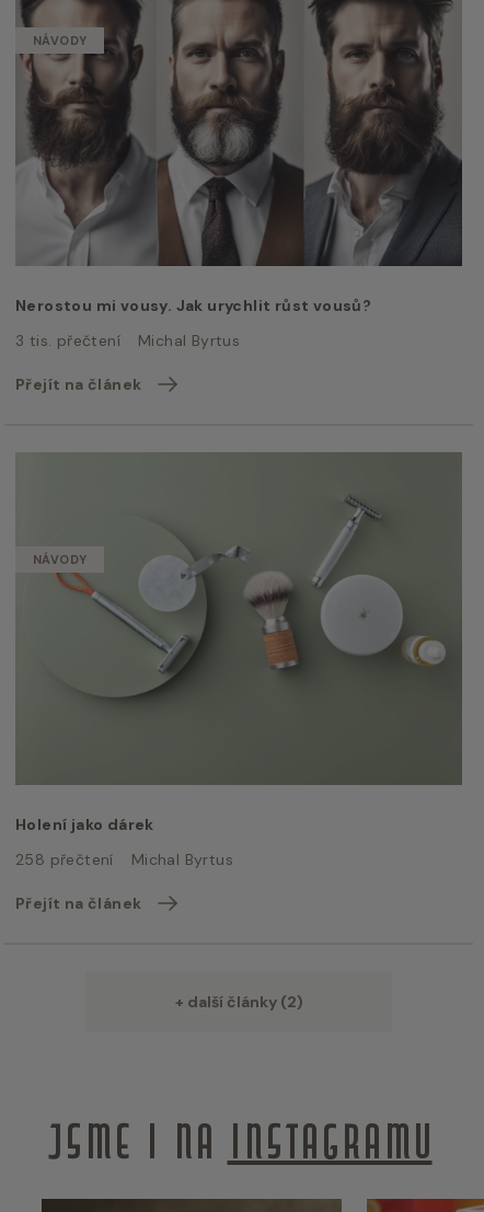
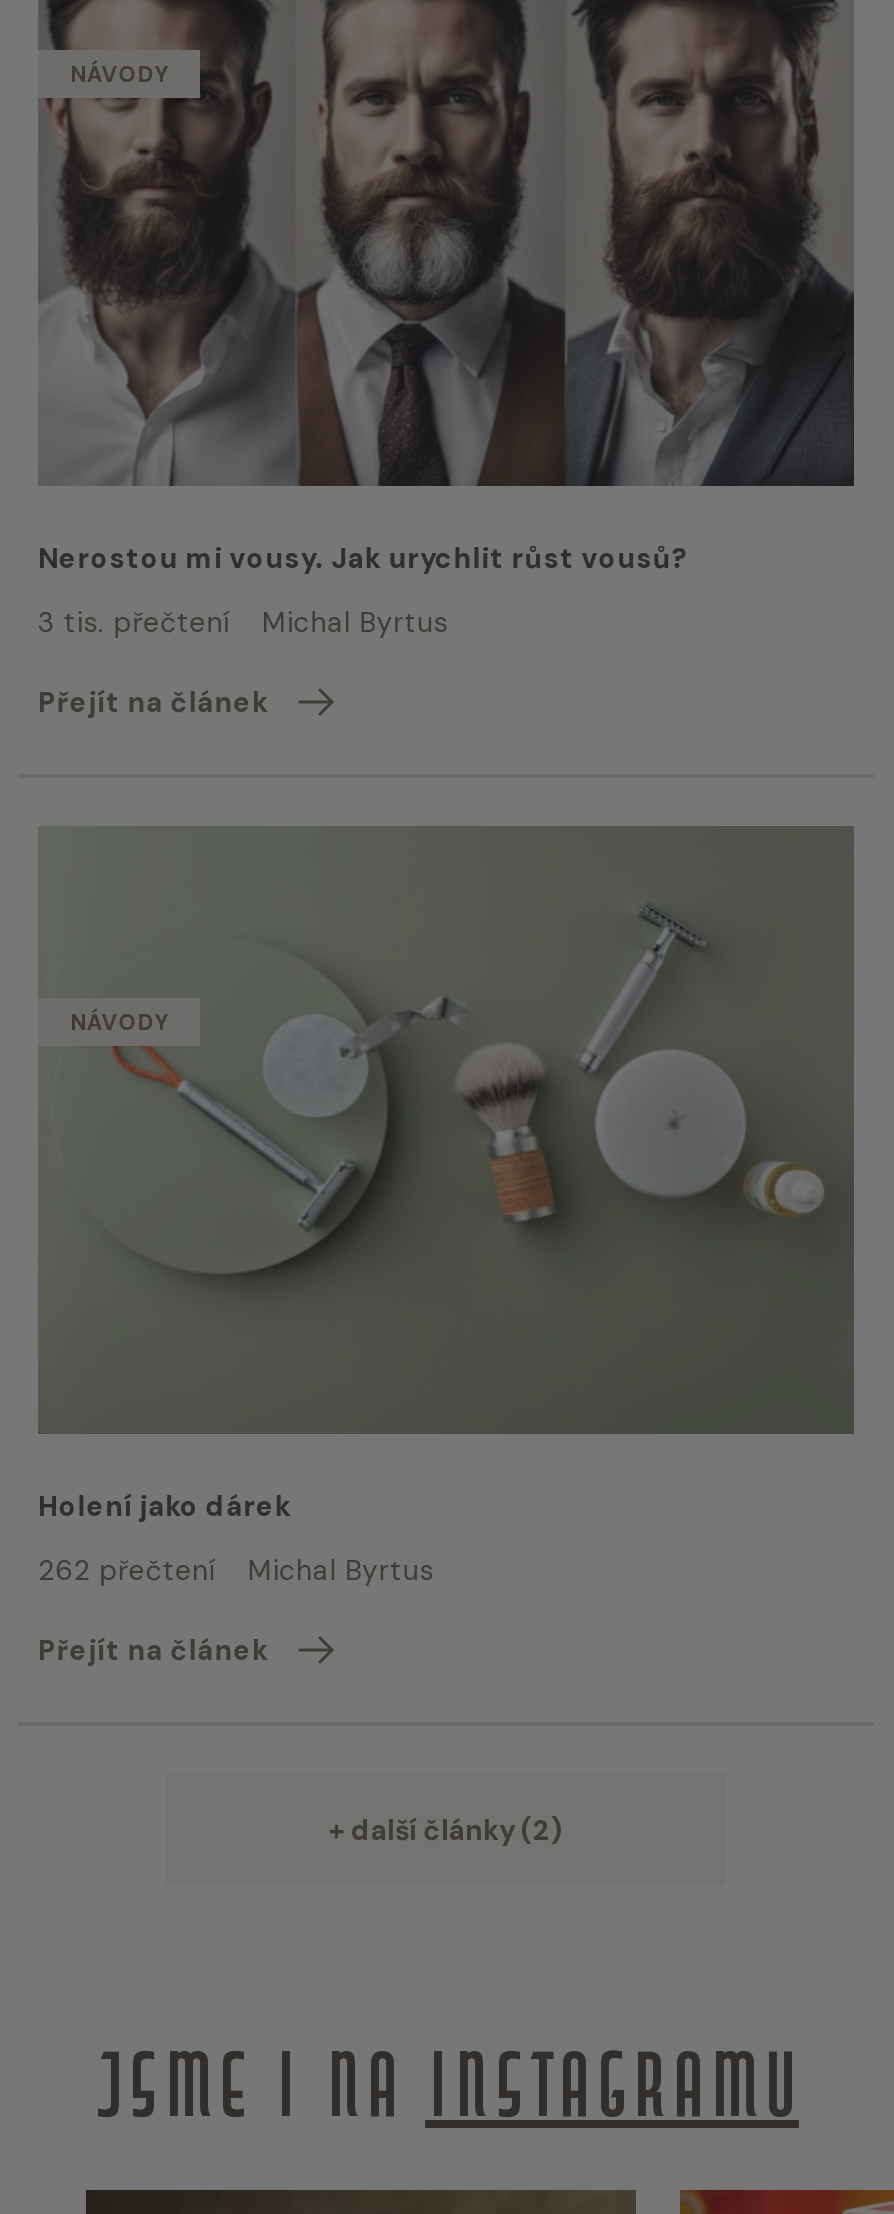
- 258 přečtení Michal Byrtus
+ 262 přečtení Michal Byrtus
